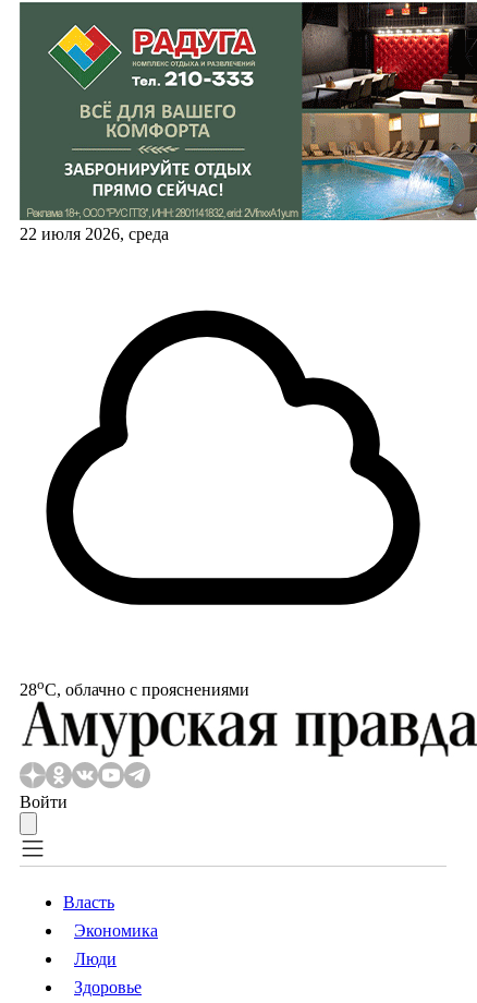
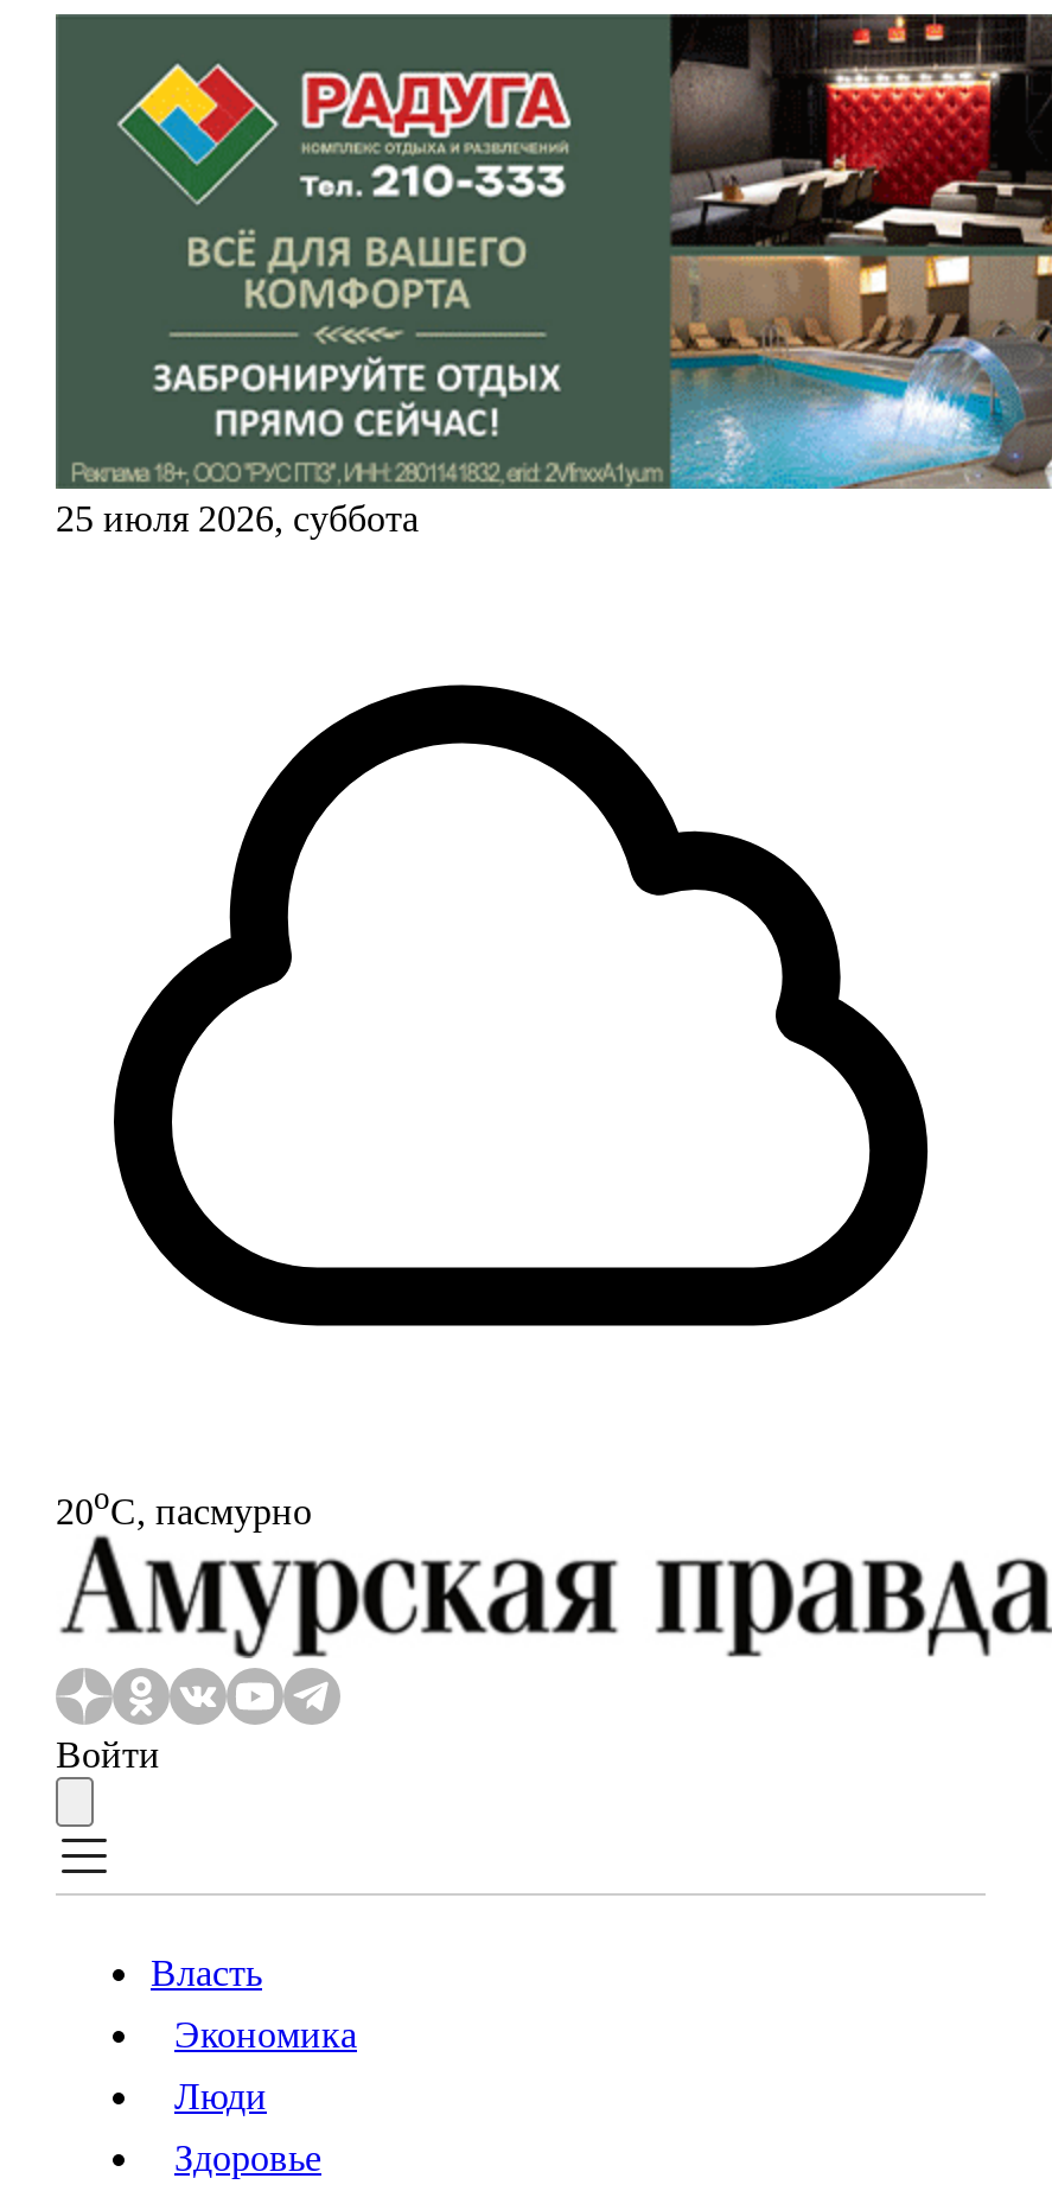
- 22 июля 2026, среда
+ 25 июля 2026, суббота

- 28oС, облачно с прояснениями
+ 20oС, пасмурно
